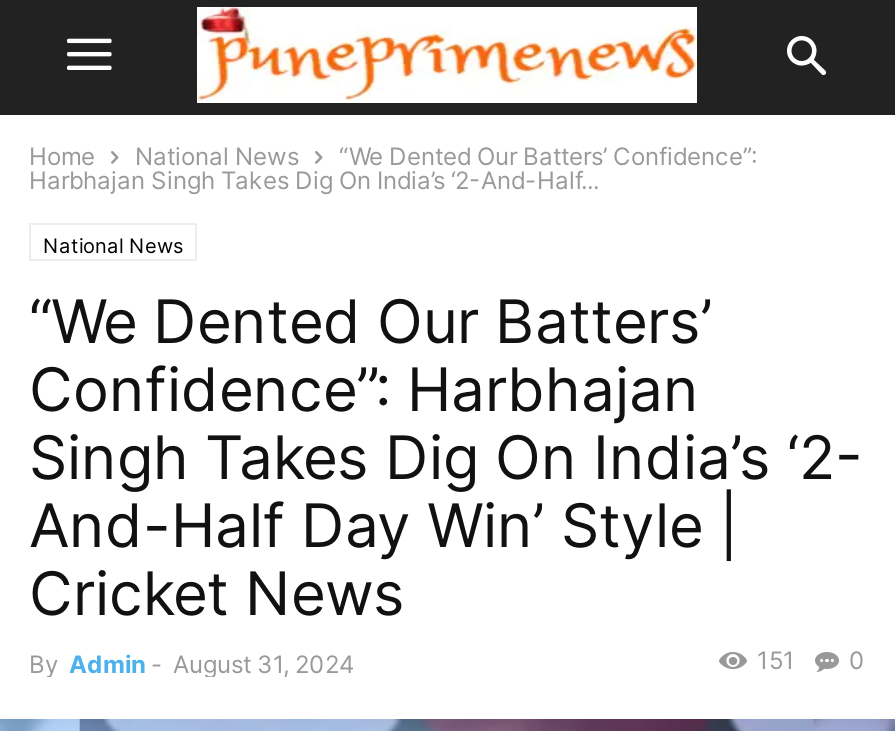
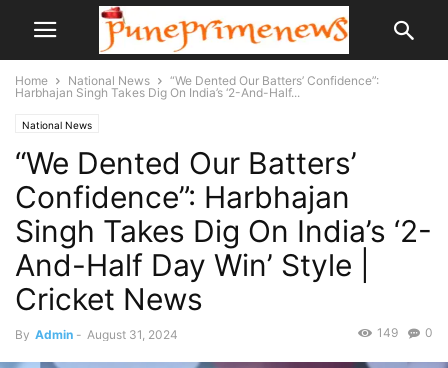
- 151 0
+ 149 0
